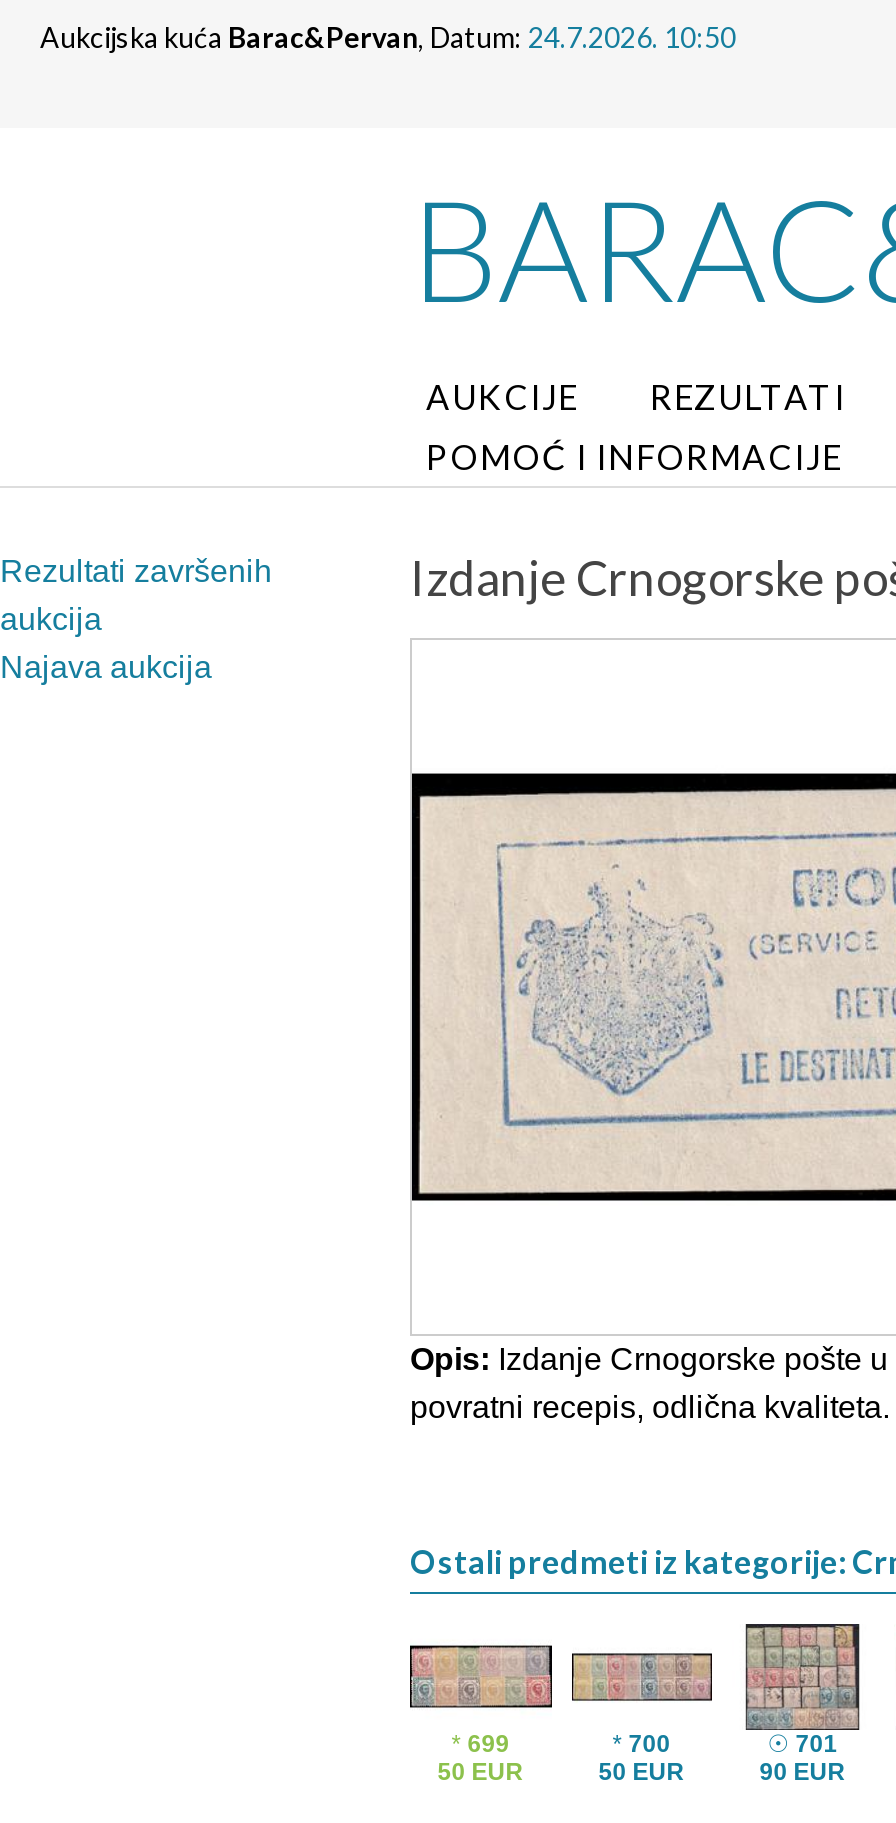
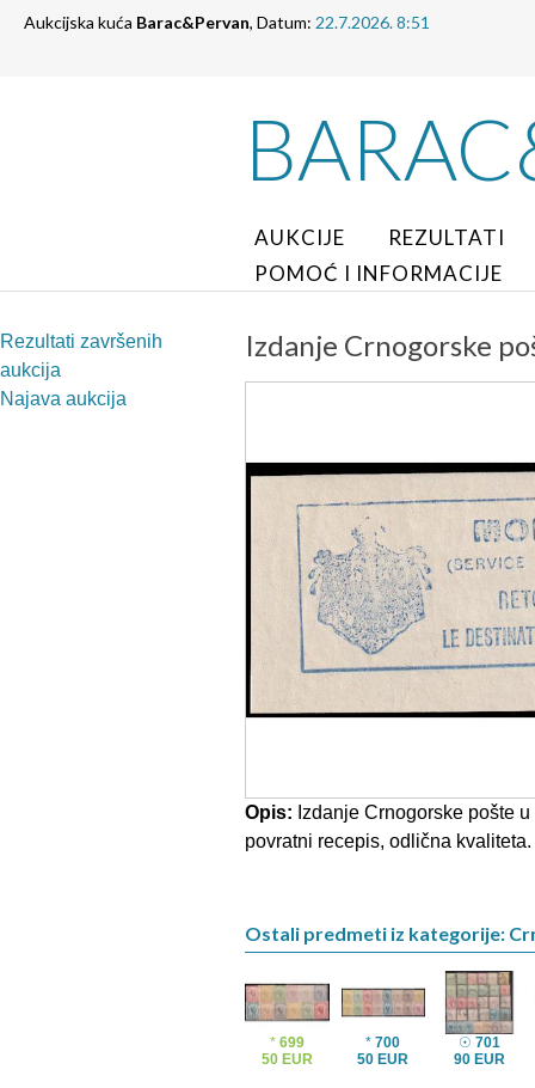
- Aukcijska kuća Barac&Pervan, Datum: 24.7.2026. 10:50
+ Aukcijska kuća Barac&Pervan, Datum: 22.7.2026. 8:51
